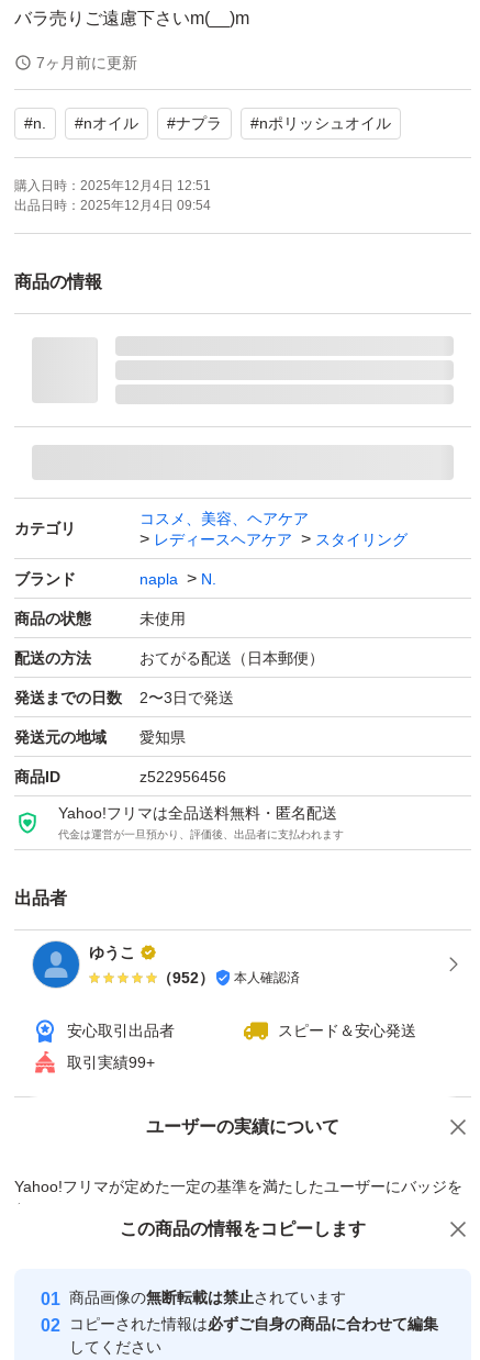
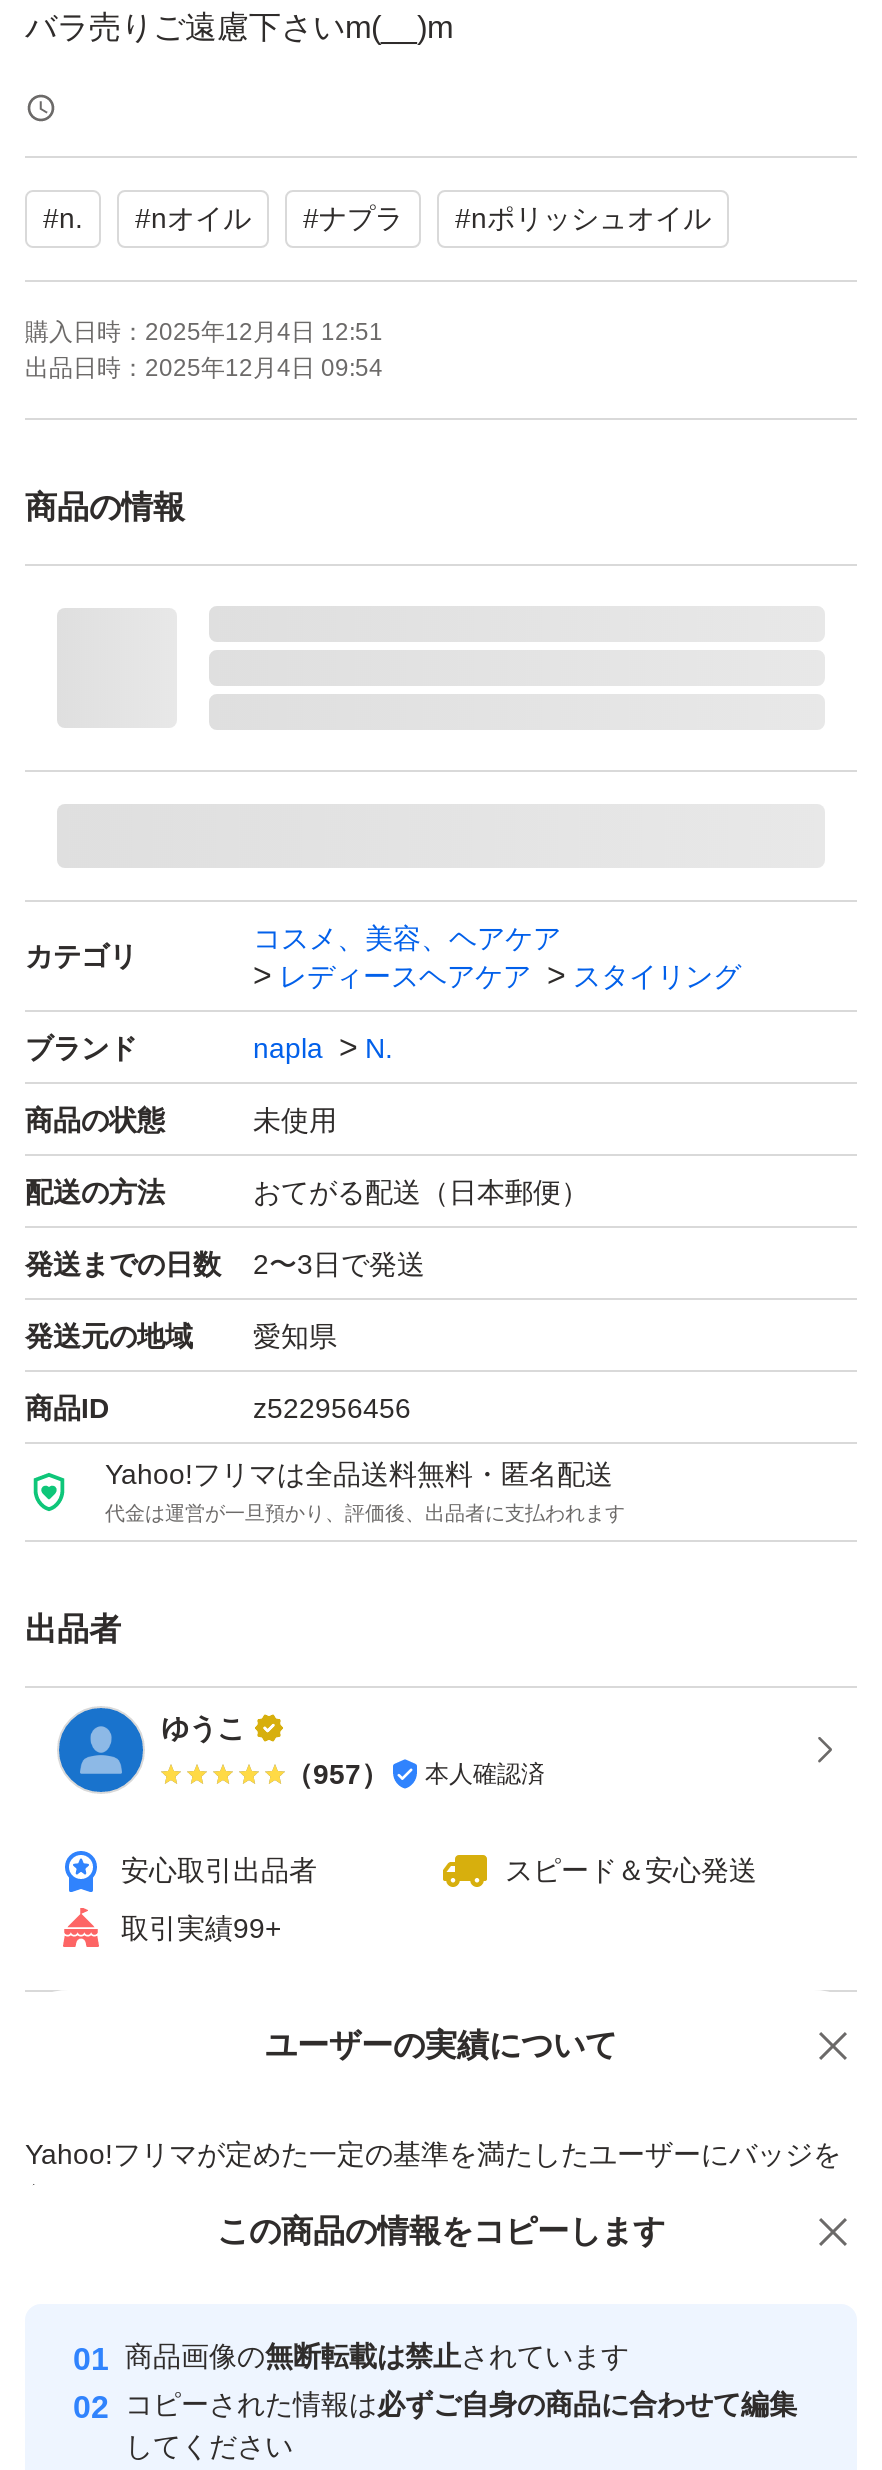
- 7ヶ月前に更新

- （952） 本人確認済
+ （957） 本人確認済
